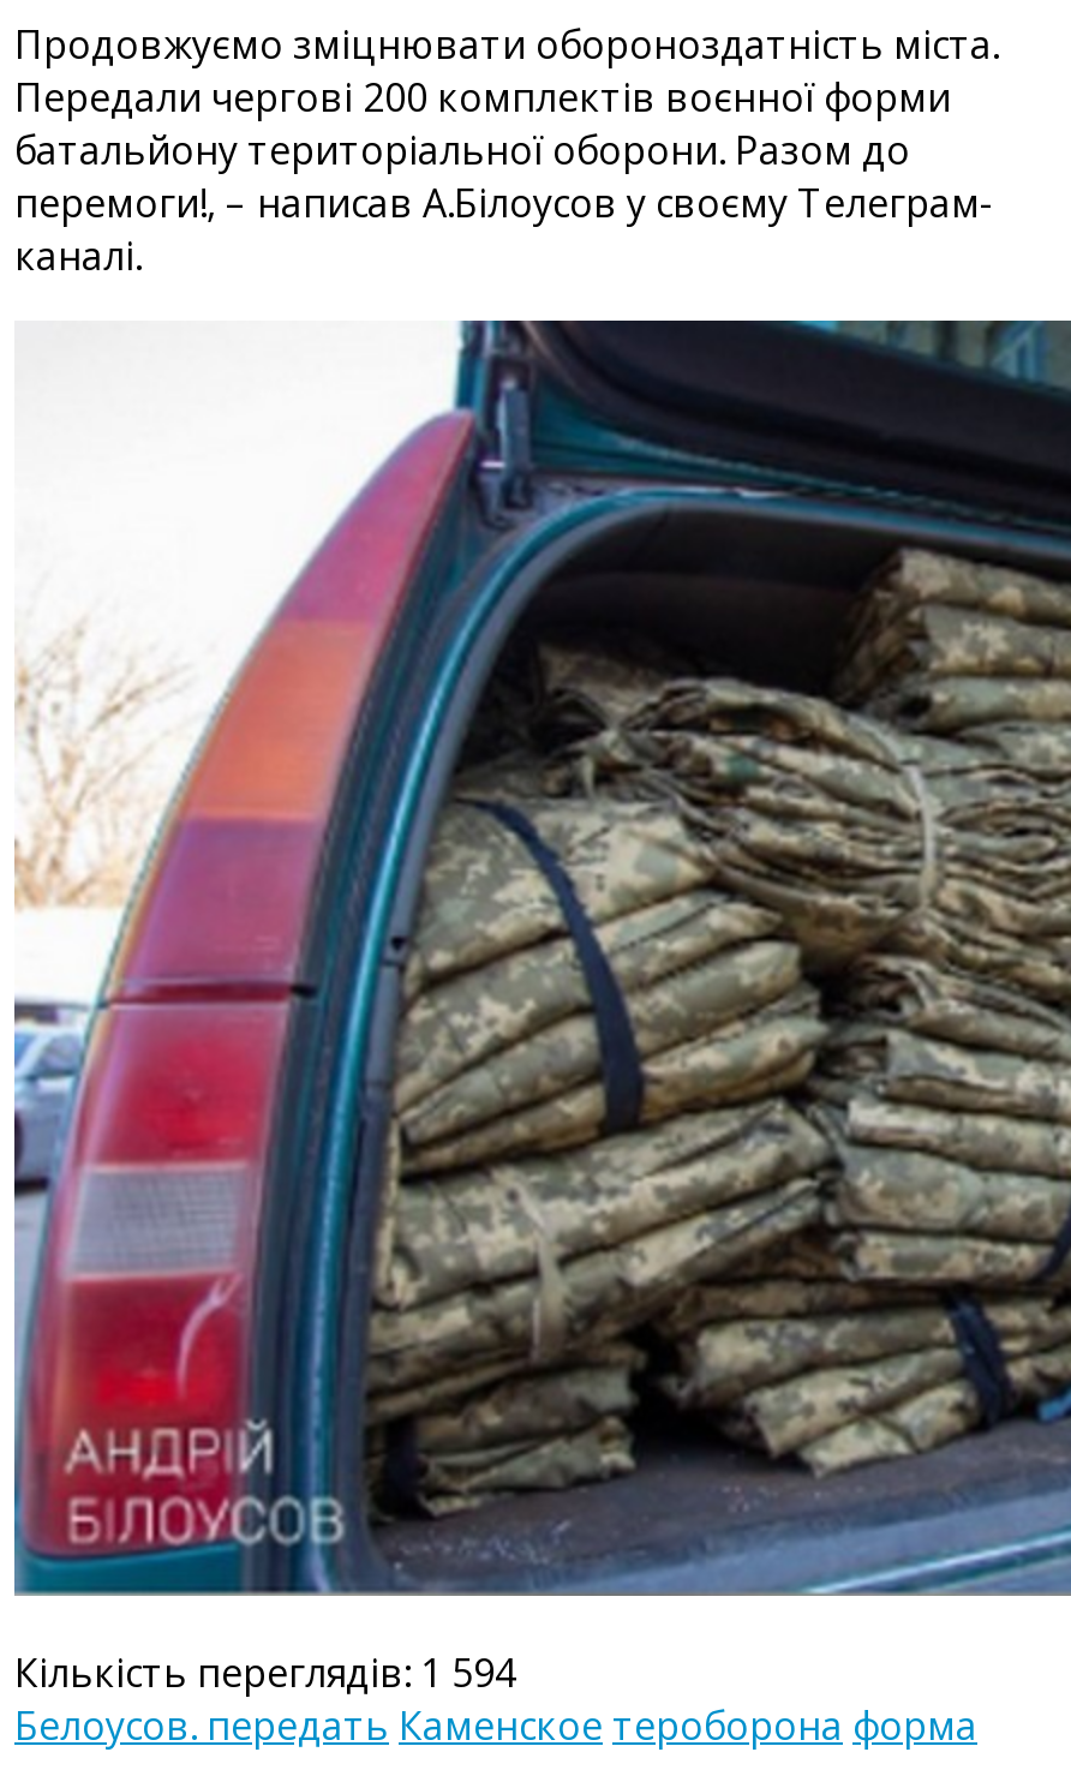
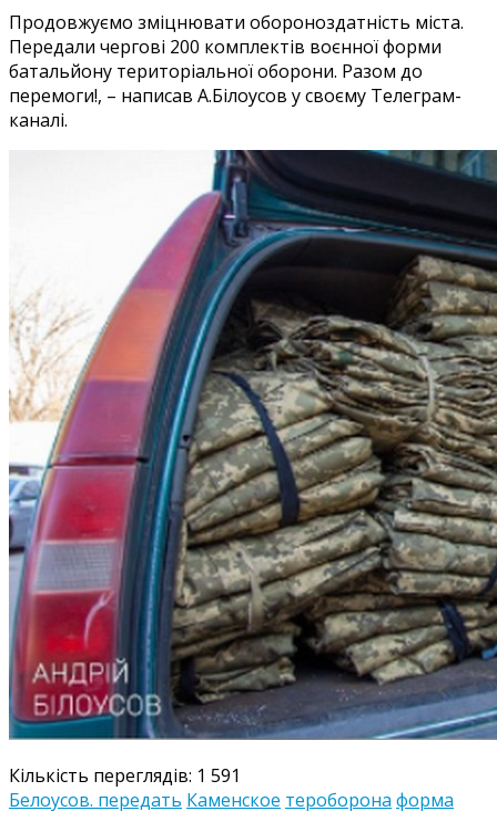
- Кількість переглядів: 1 594
+ Кількість переглядів: 1 591
